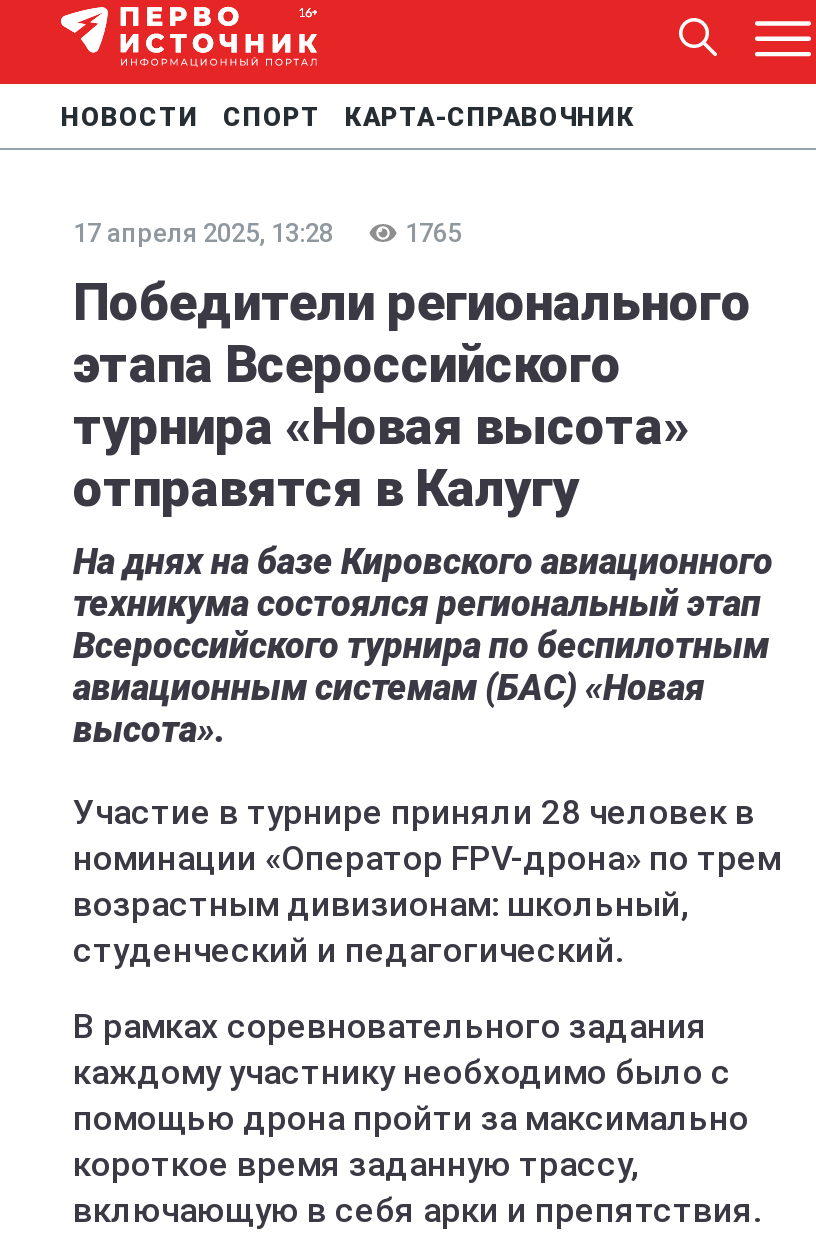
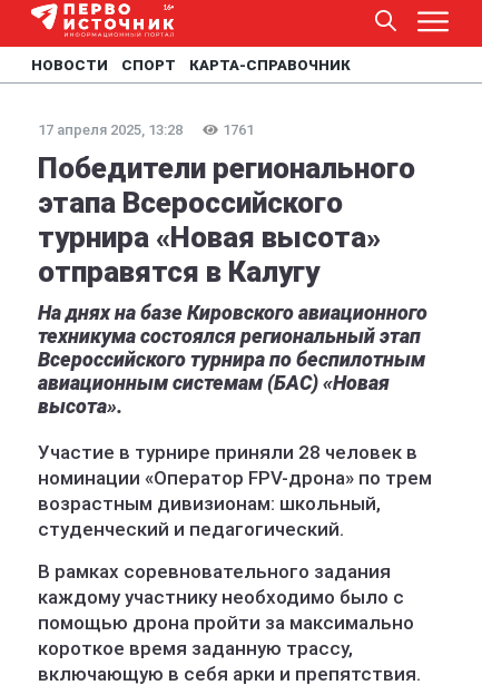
- 1765
+ 1761
